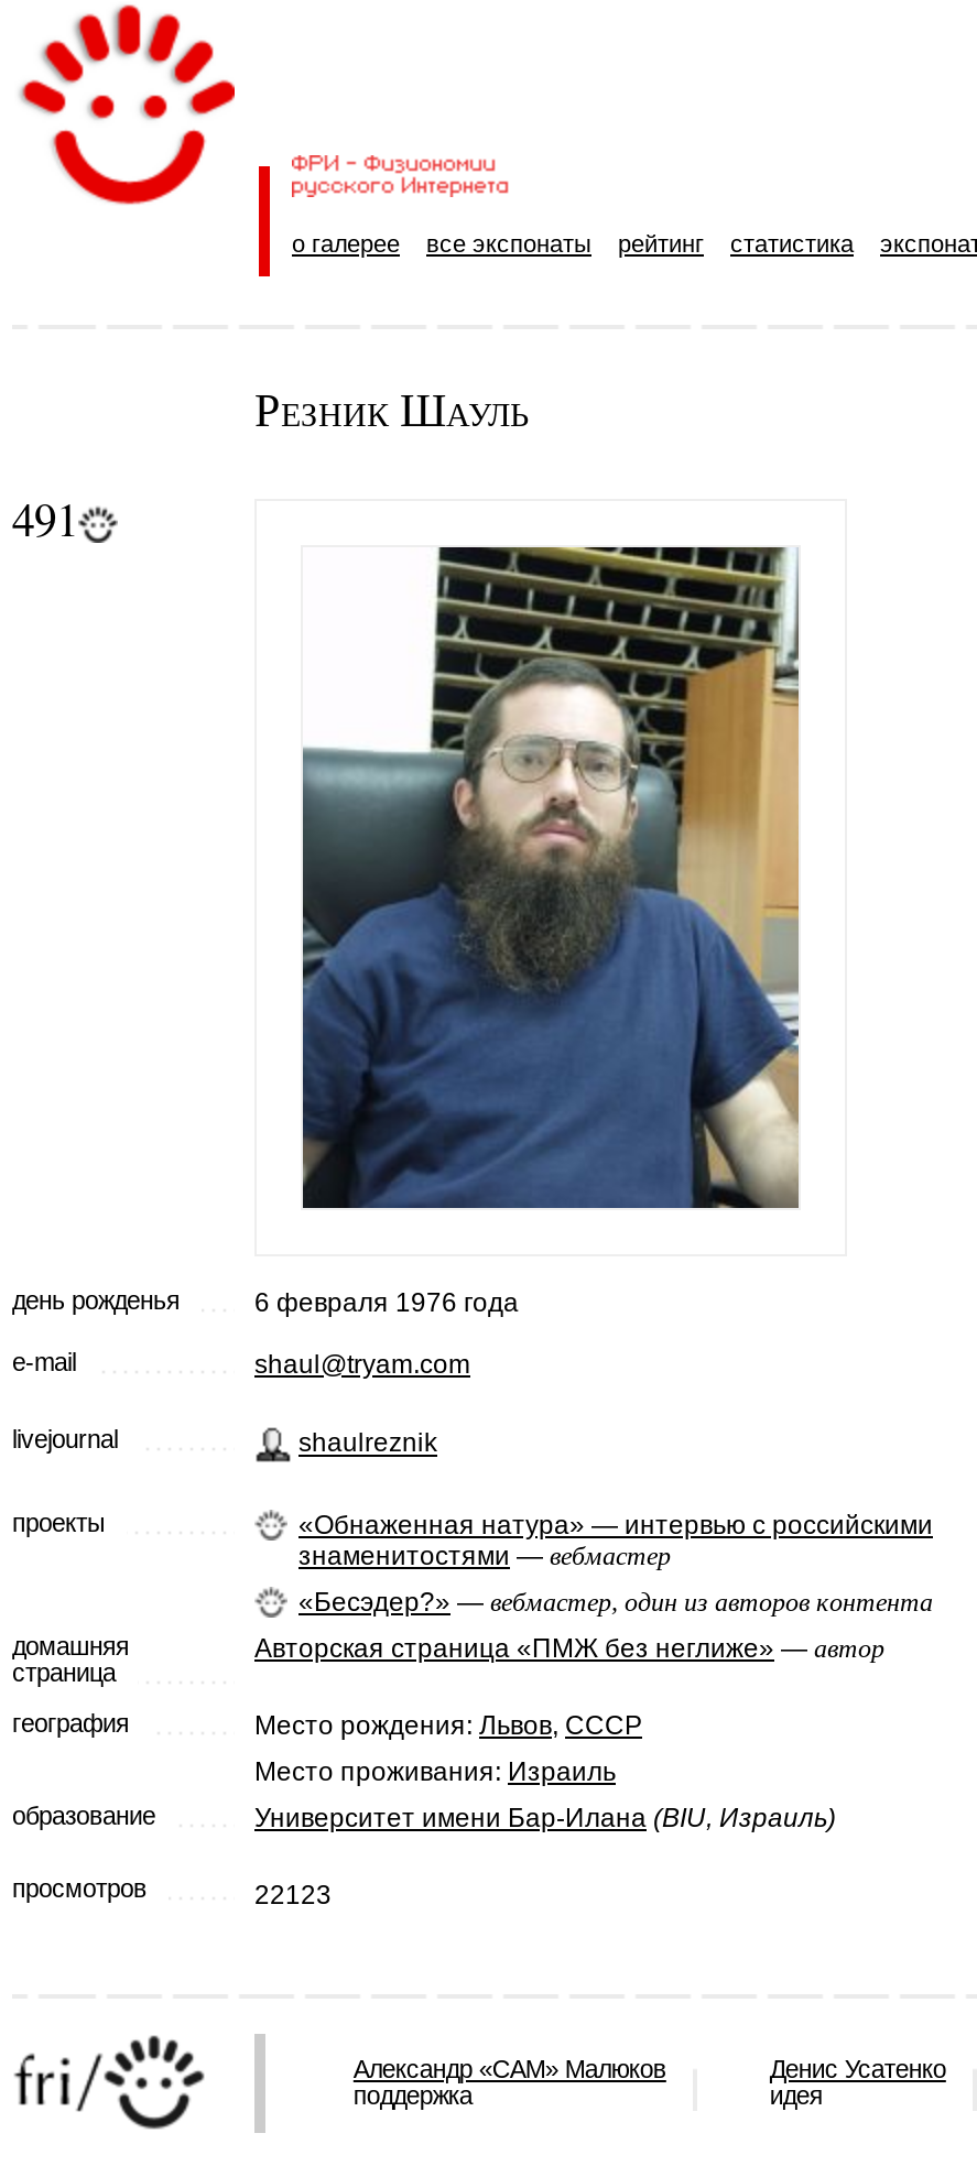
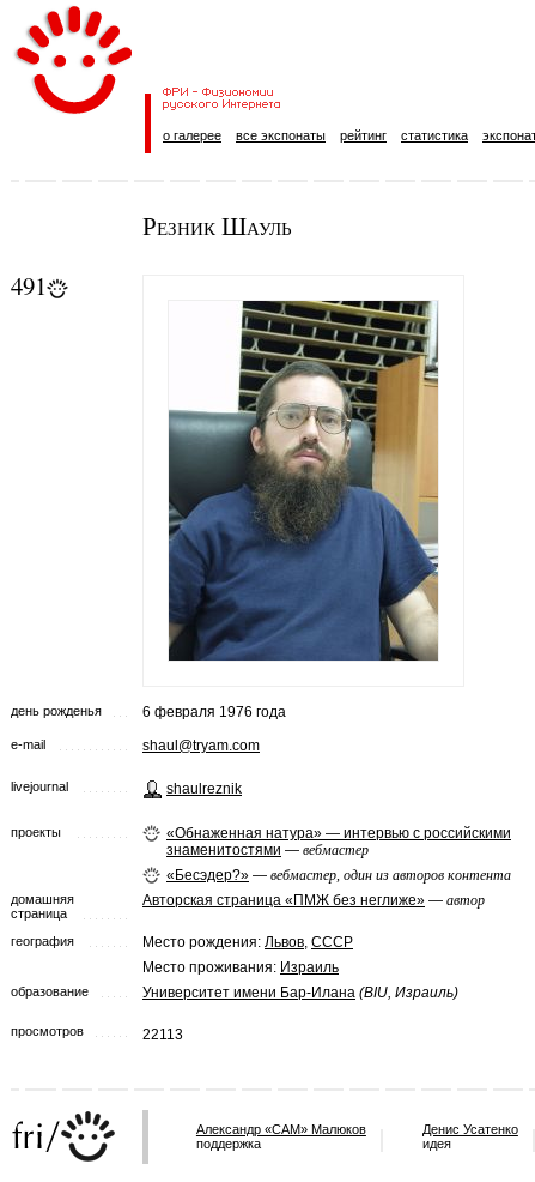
- 22123
+ 22113
